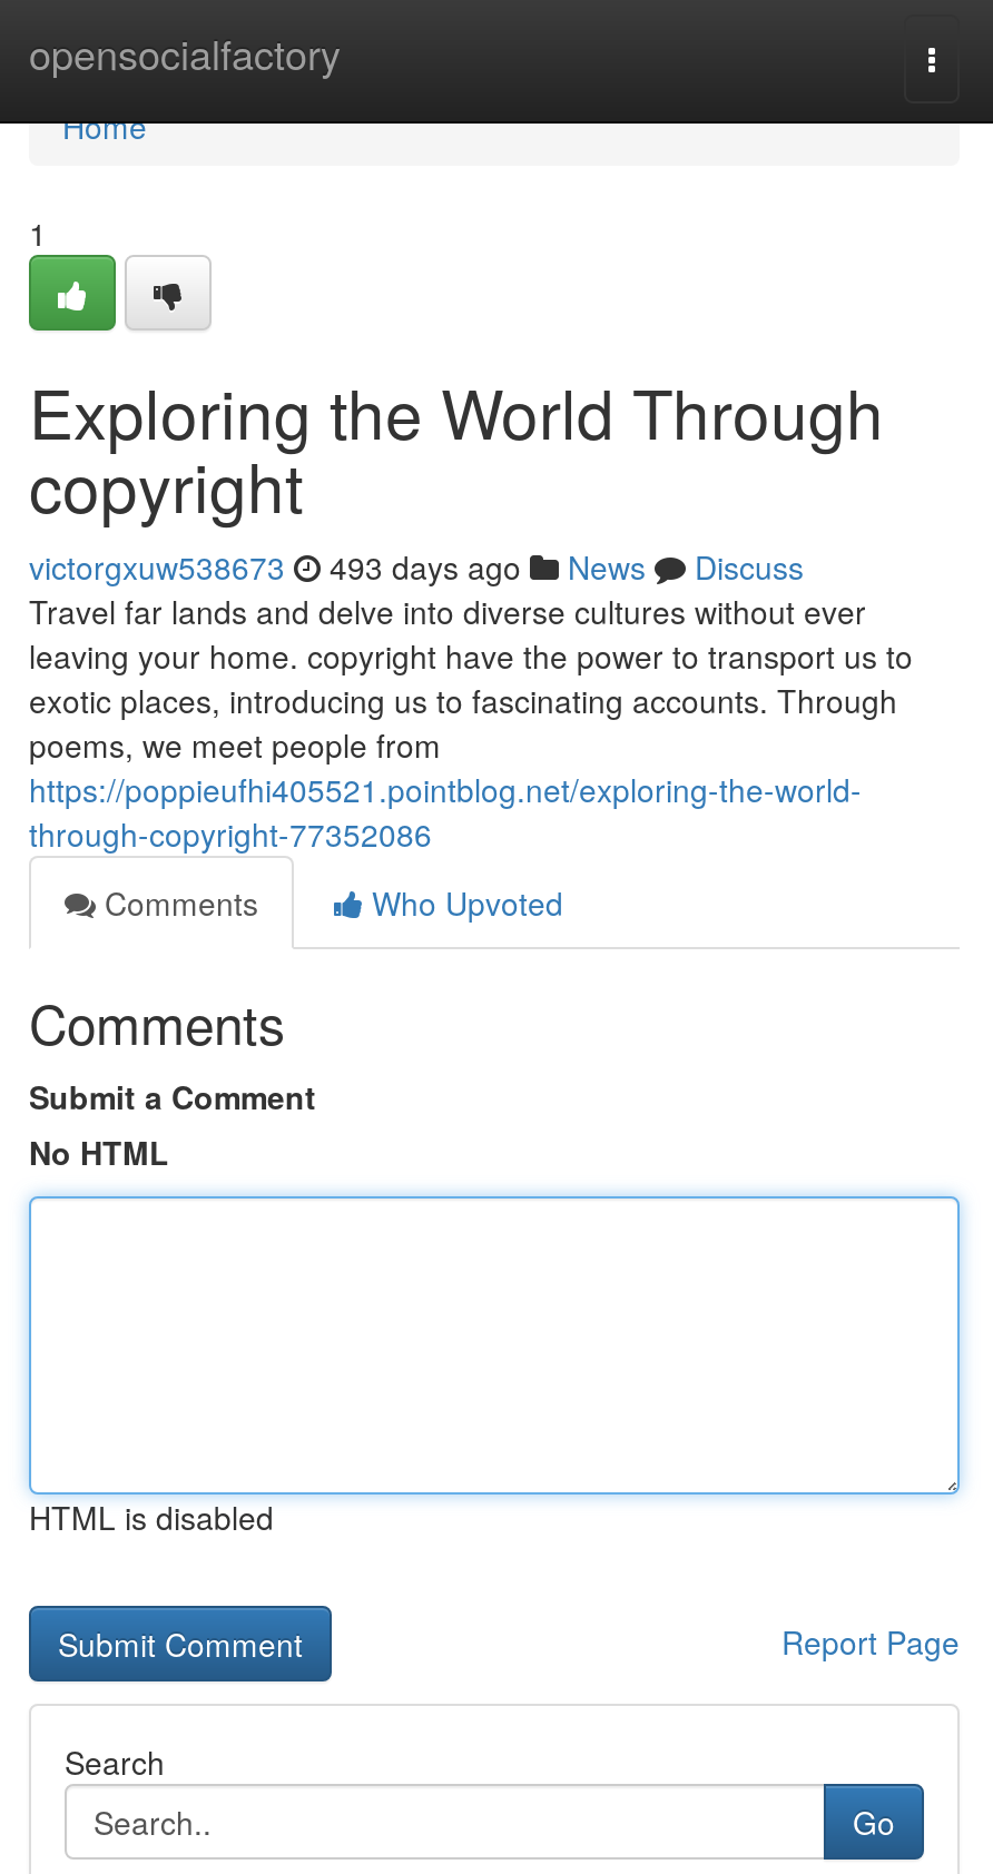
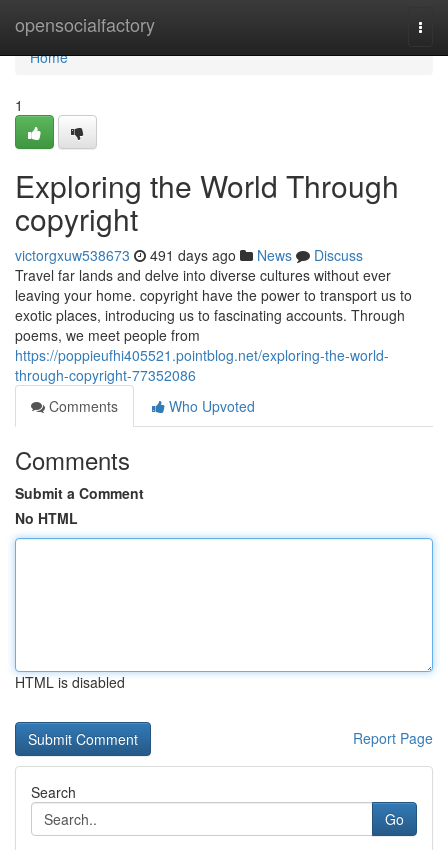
- victorgxuw538673 493 days ago News Discuss
+ victorgxuw538673 491 days ago News Discuss
